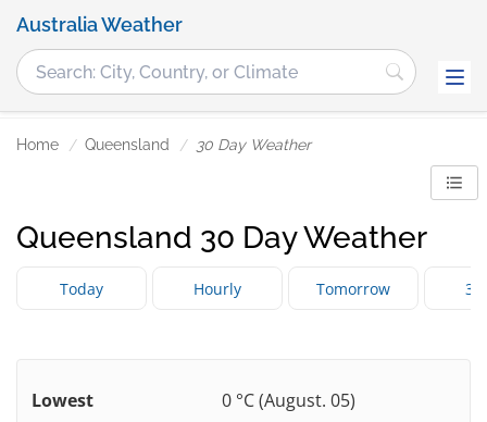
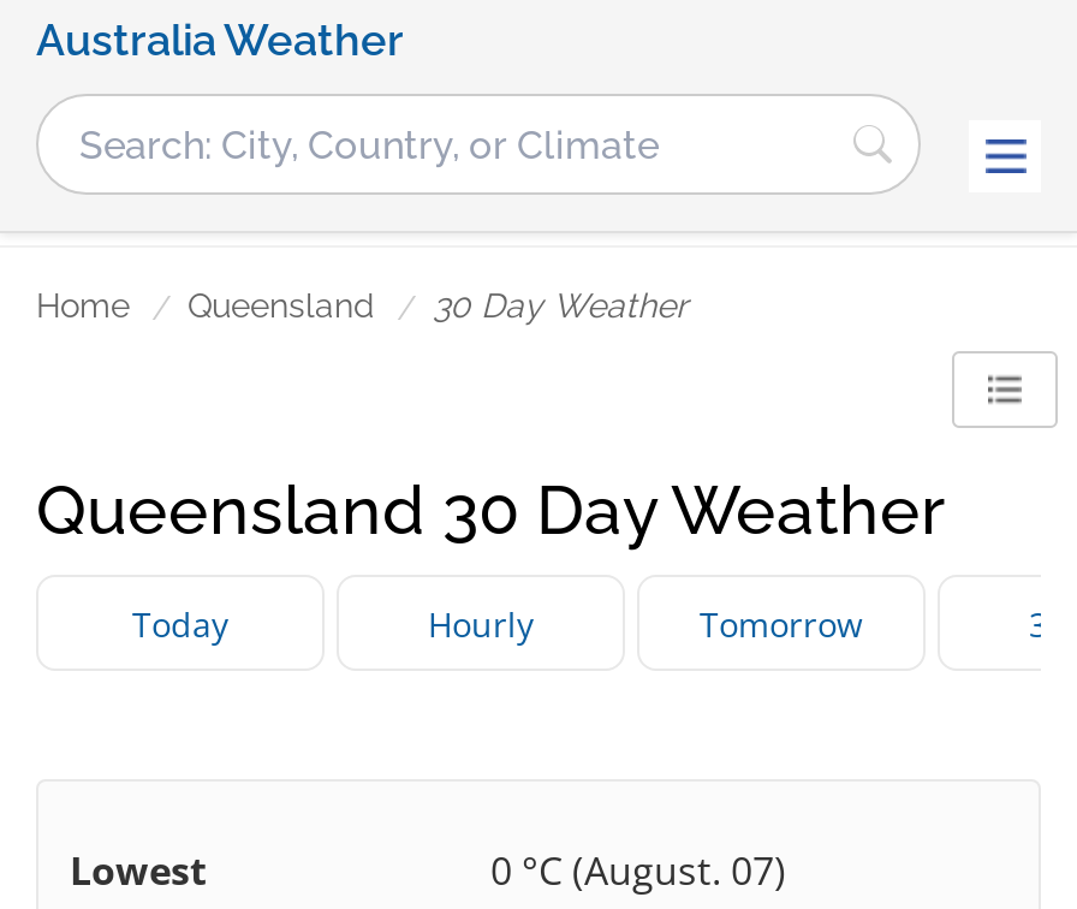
- 0 °C (August. 05)
+ 0 °C (August. 07)
